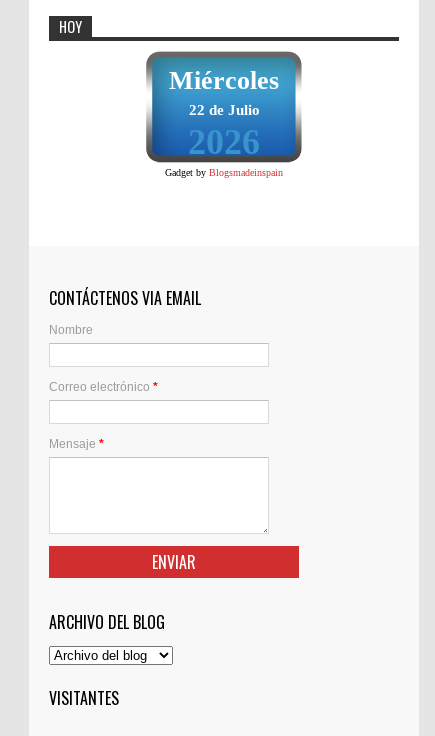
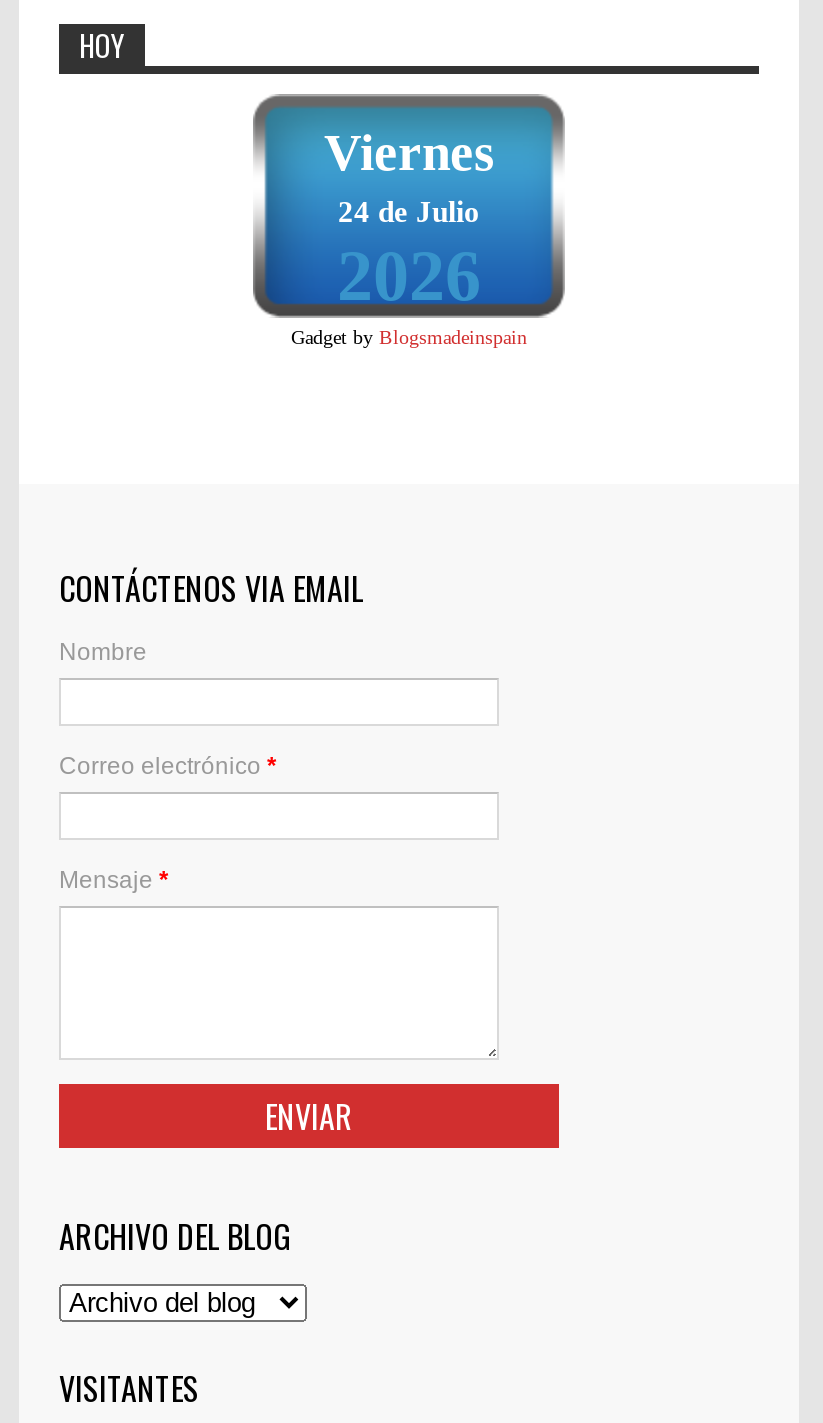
- Miércoles
- 22 de Julio
+ Viernes
+ 24 de Julio
